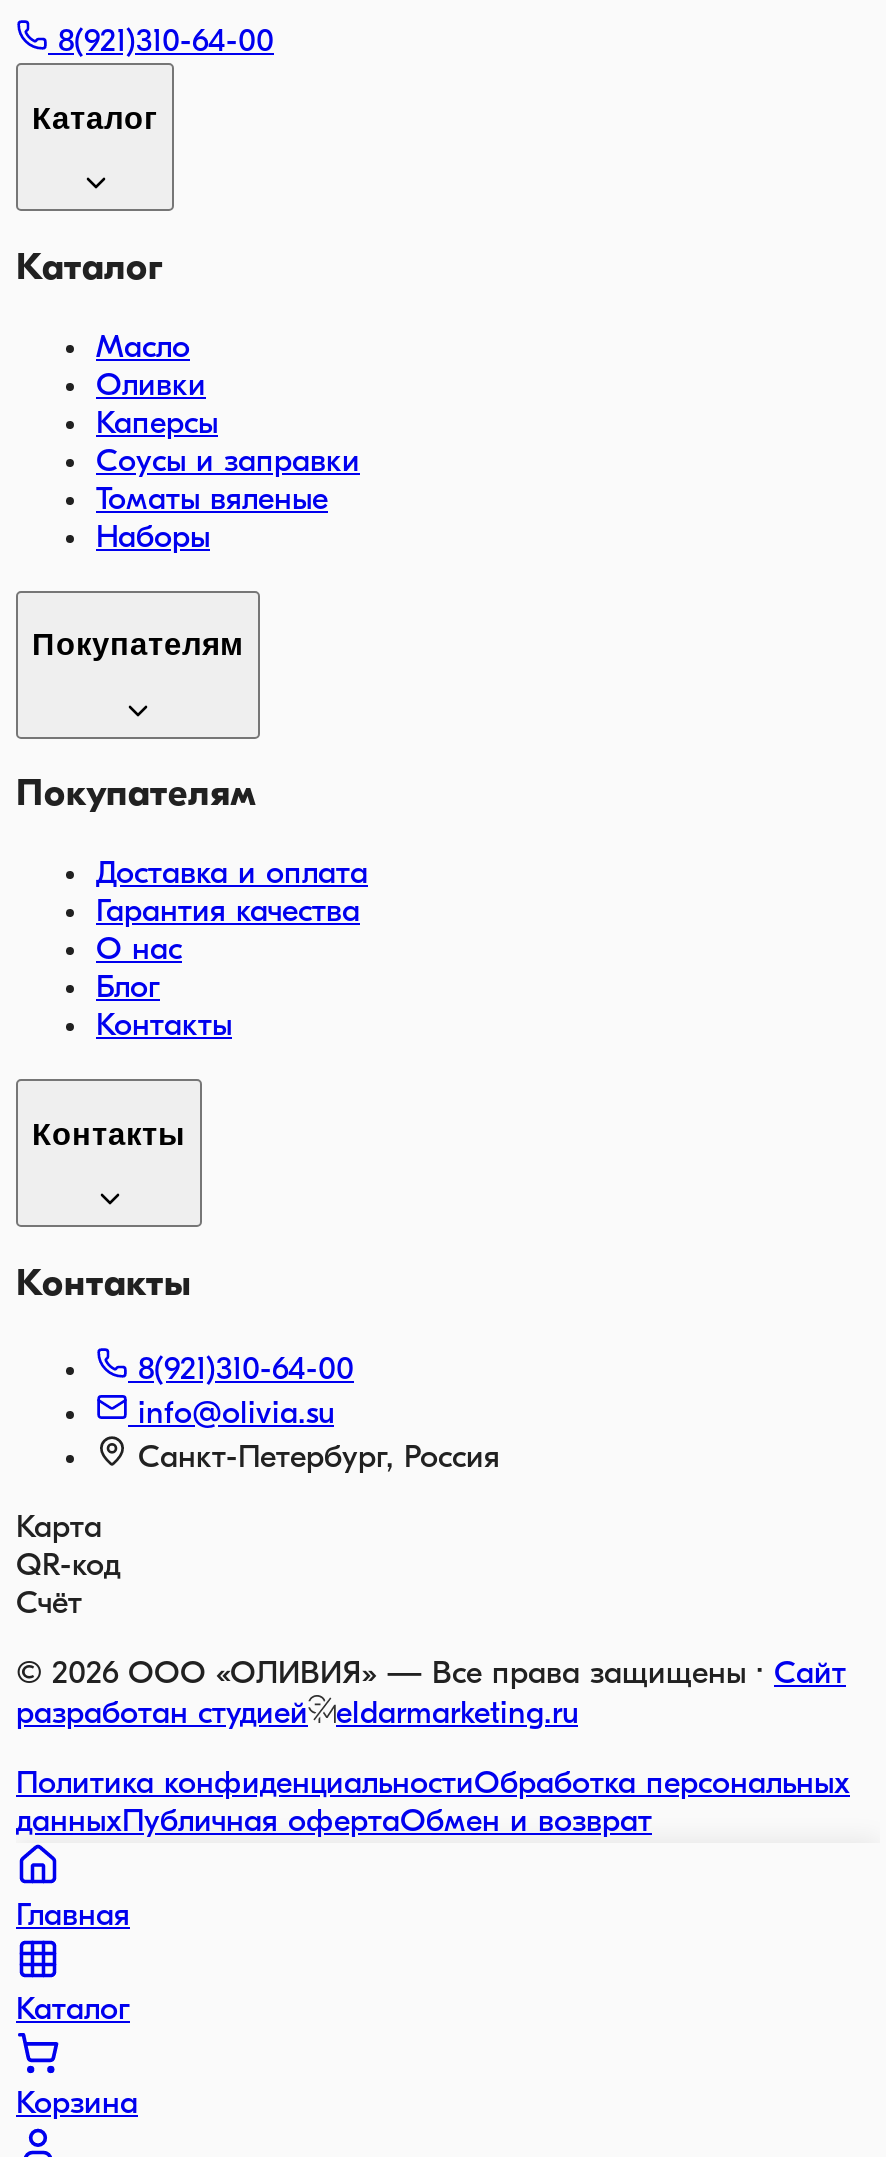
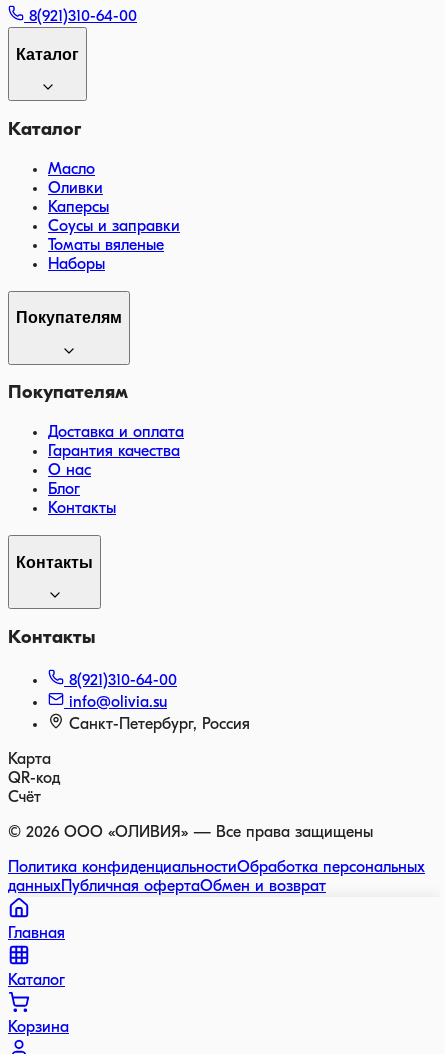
- © 2026 ООО «ОЛИВИЯ» — Все права защищены · Сайт
- разработан студией
- eldarmarketing.ru
+ © 2026 ООО «ОЛИВИЯ» — Все права защищены
